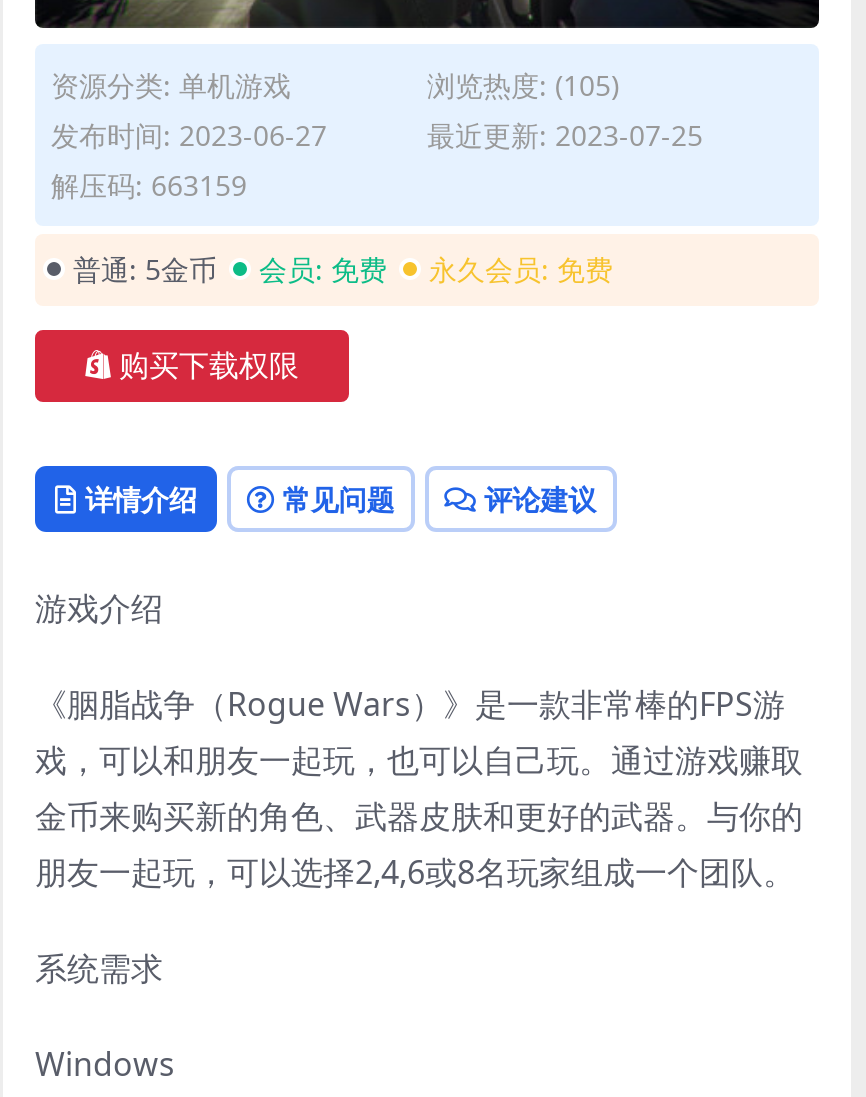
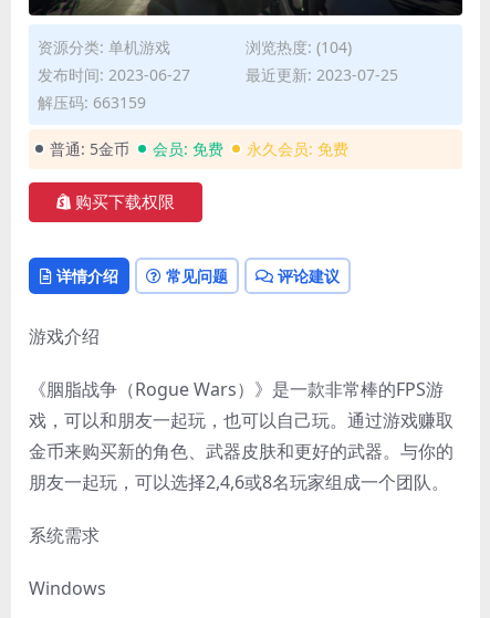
- 浏览热度: (105)
+ 浏览热度: (104)
